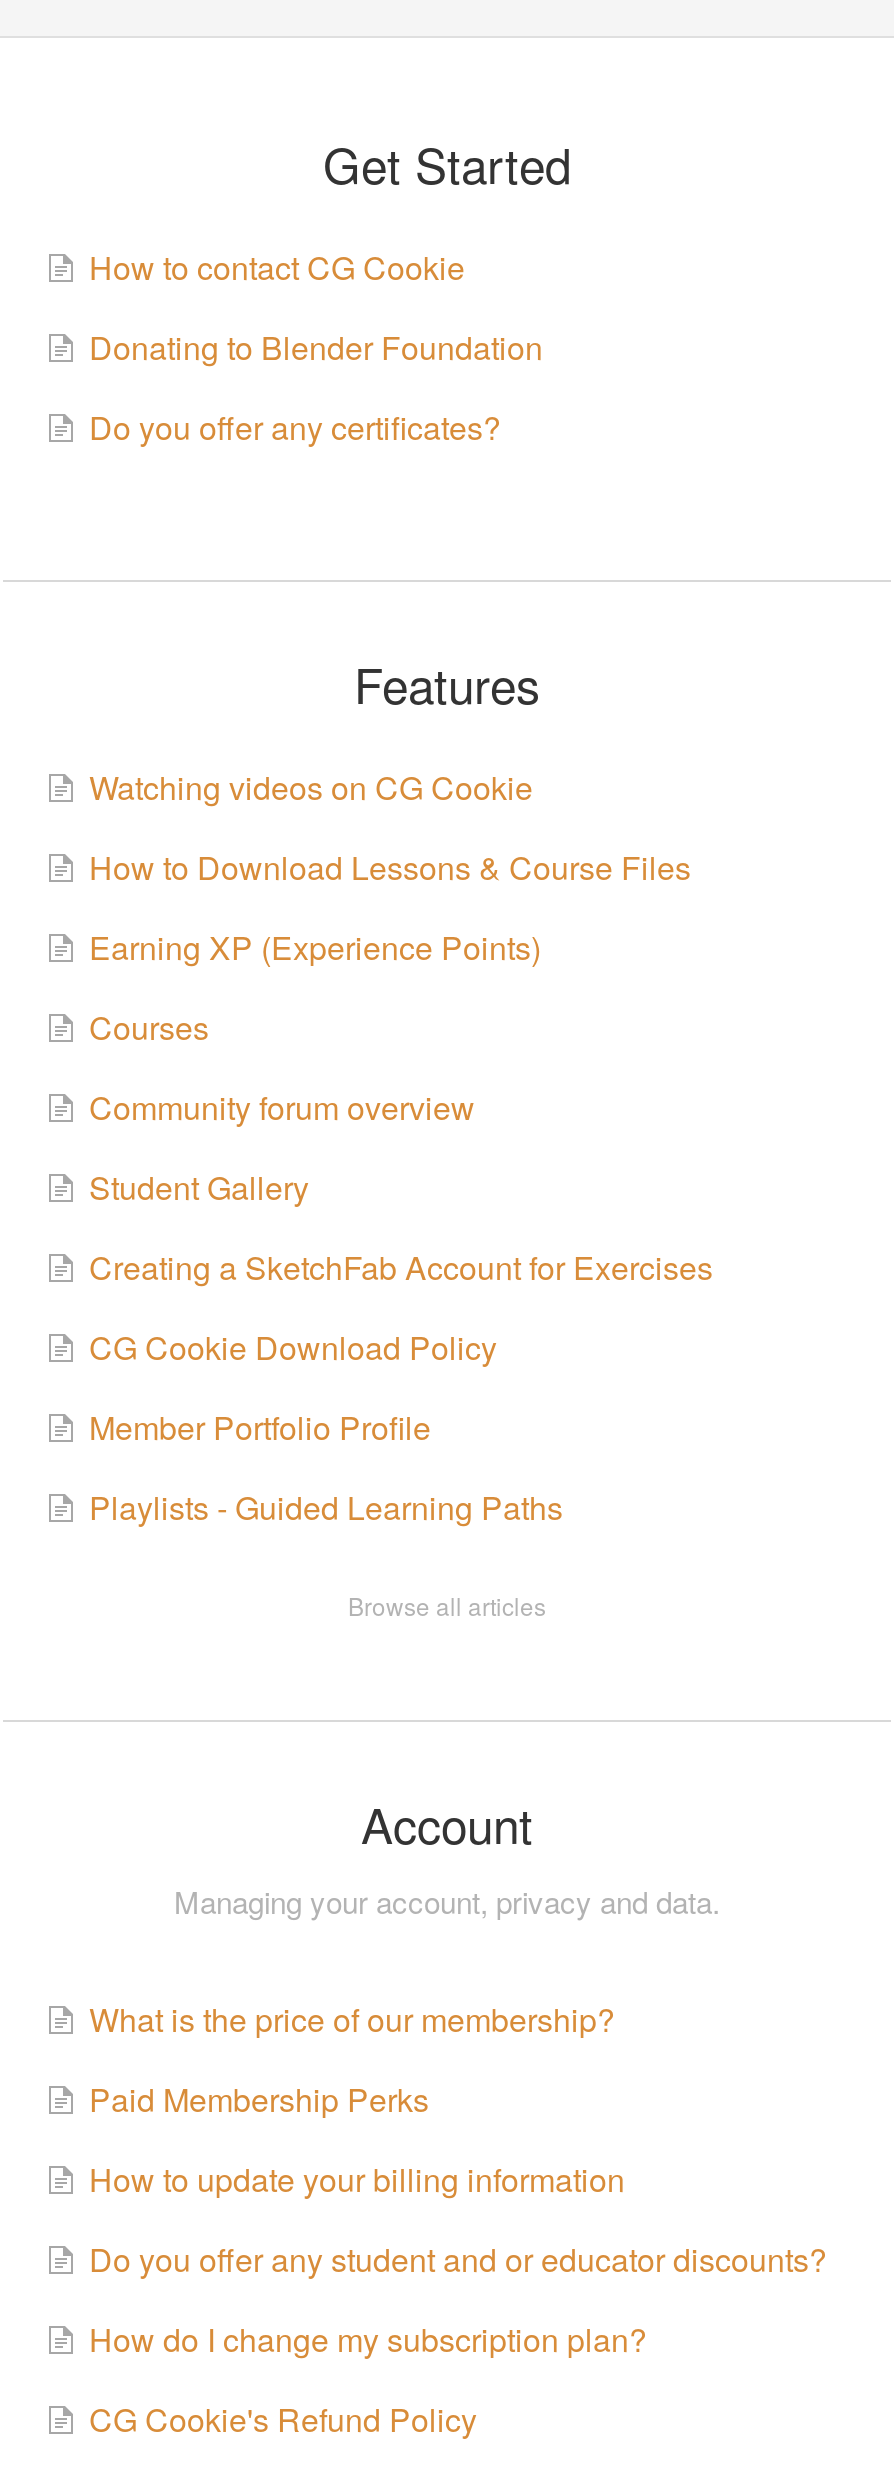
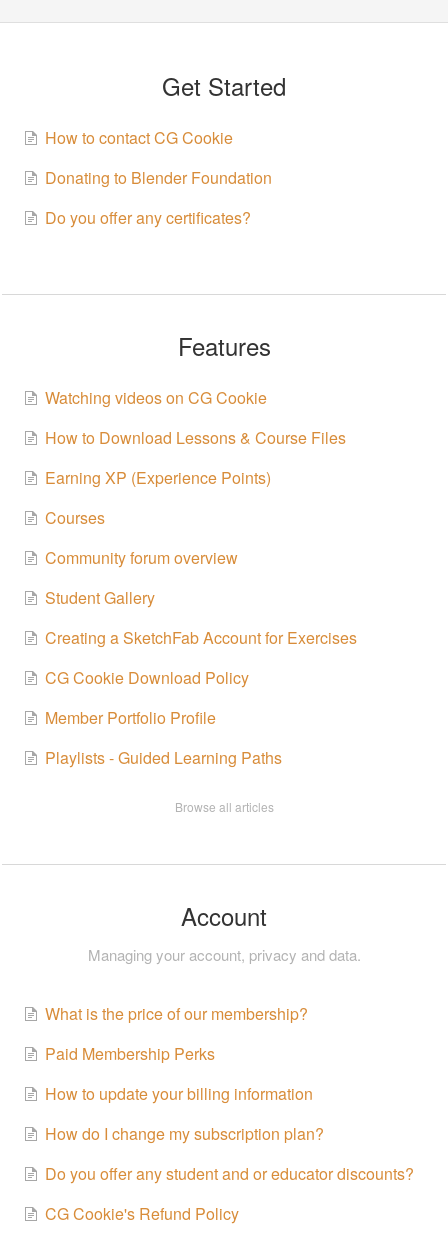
moved down: Do you offer any student and or educator discounts?

moved up: How do I change my subscription plan?
